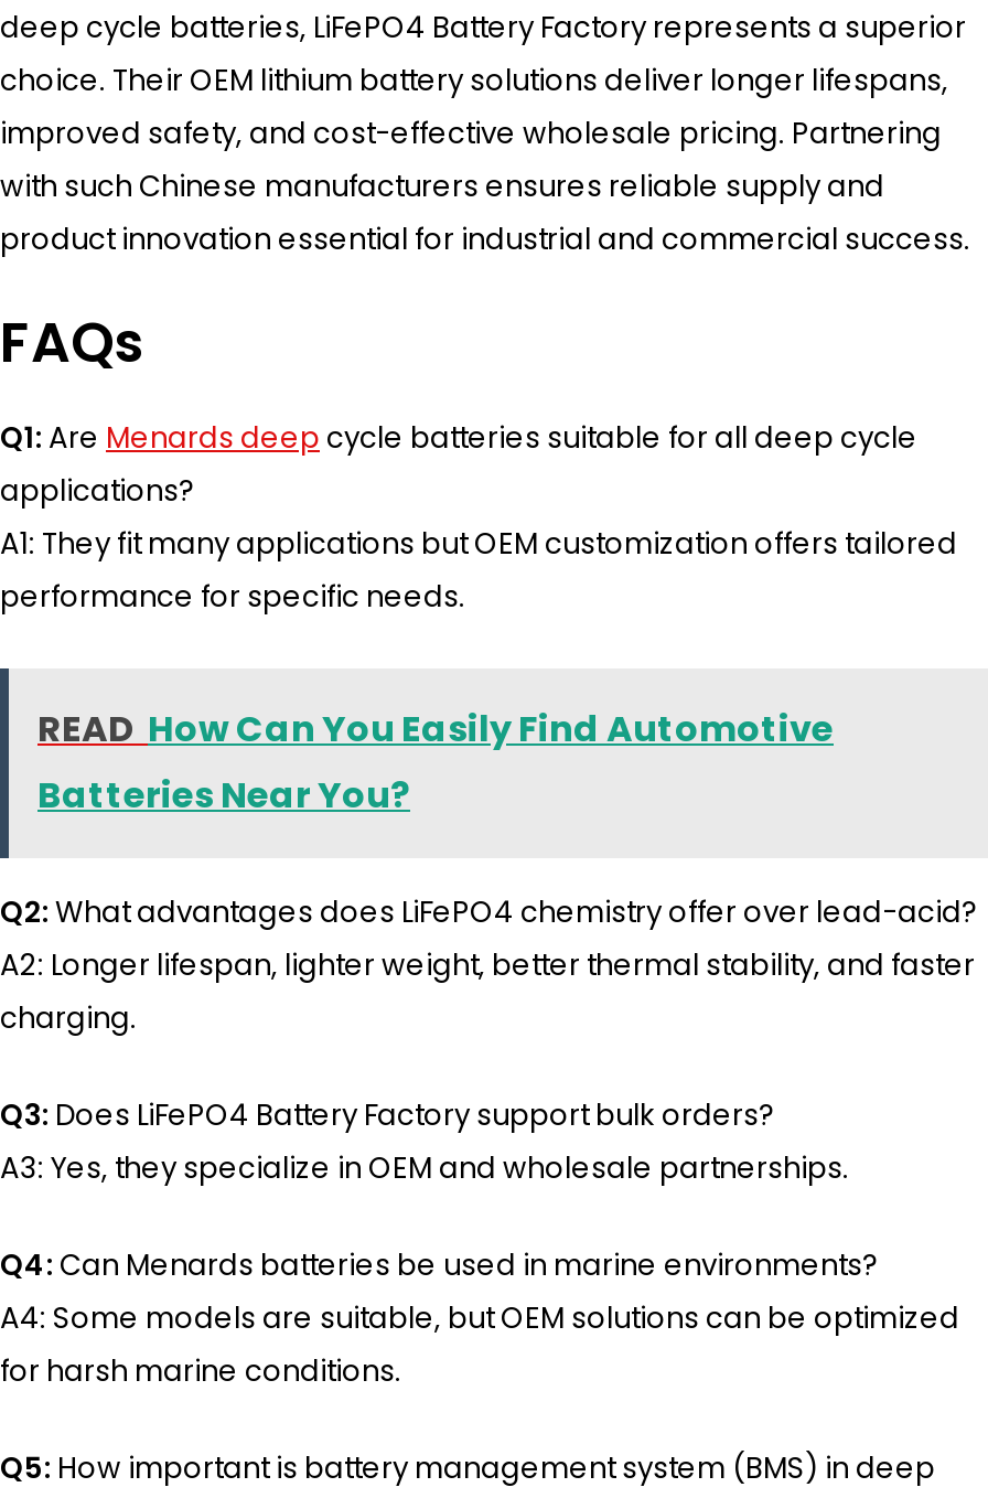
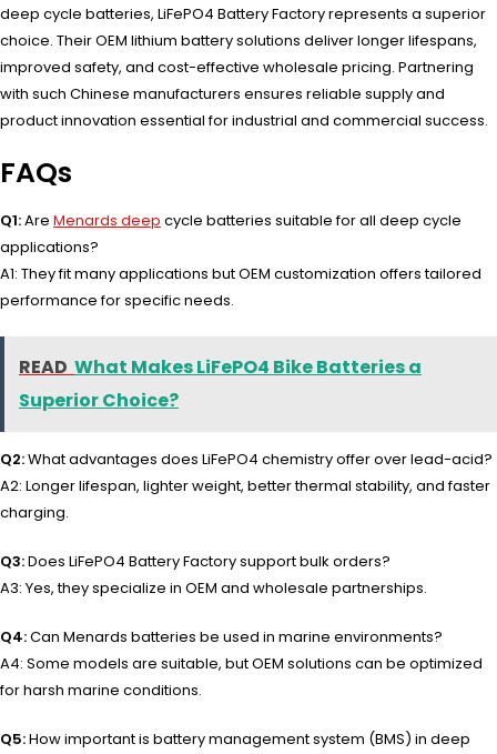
- READ How Can You Easily Find Automotive
- Batteries Near You?
+ READ What Makes LiFePO4 Bike Batteries a
+ Superior Choice?
